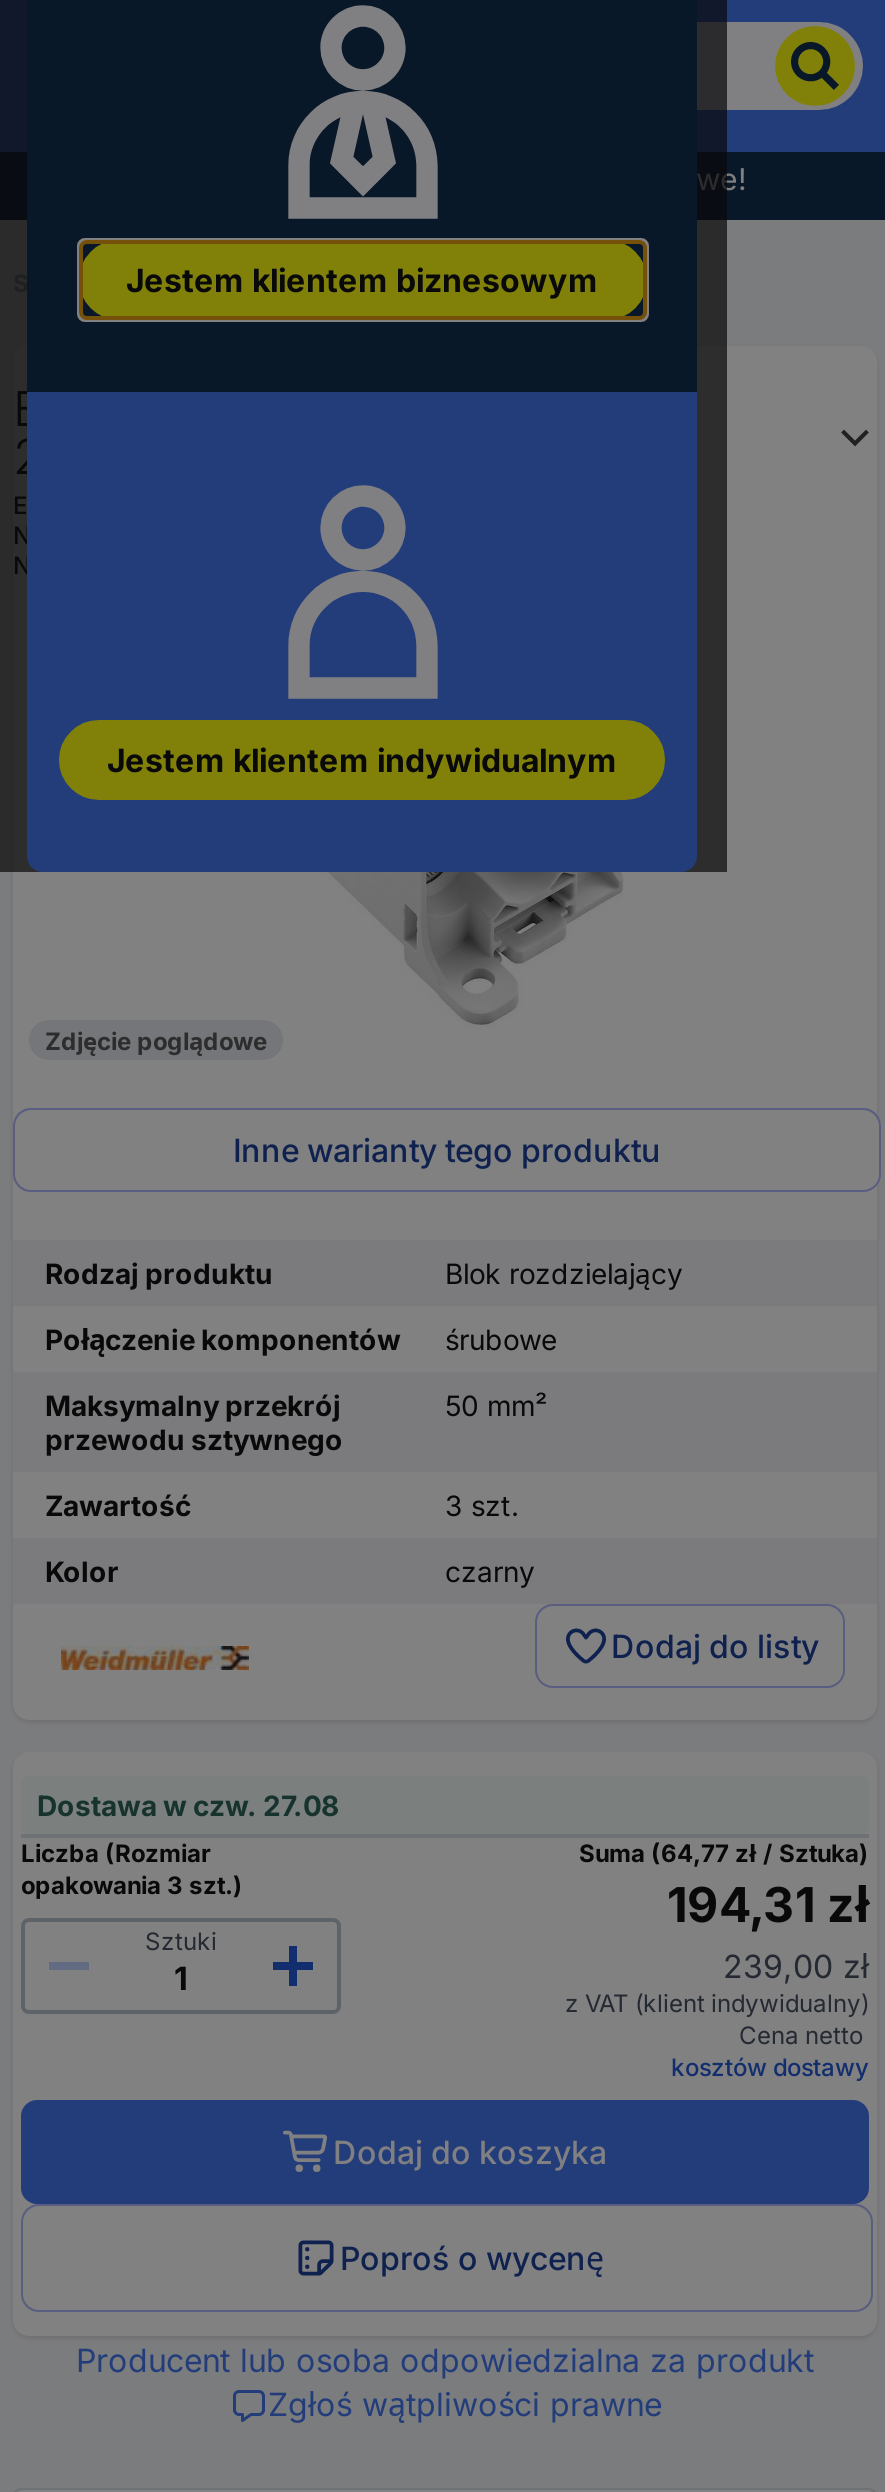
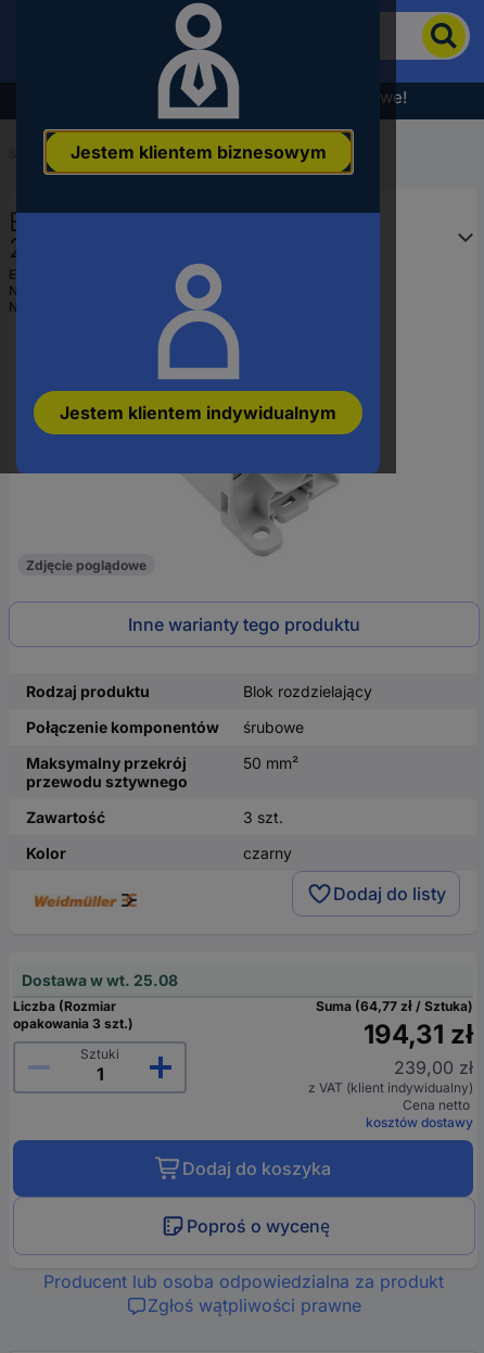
- Dostawa w czw. 27.08
+ Dostawa w wt. 25.08
